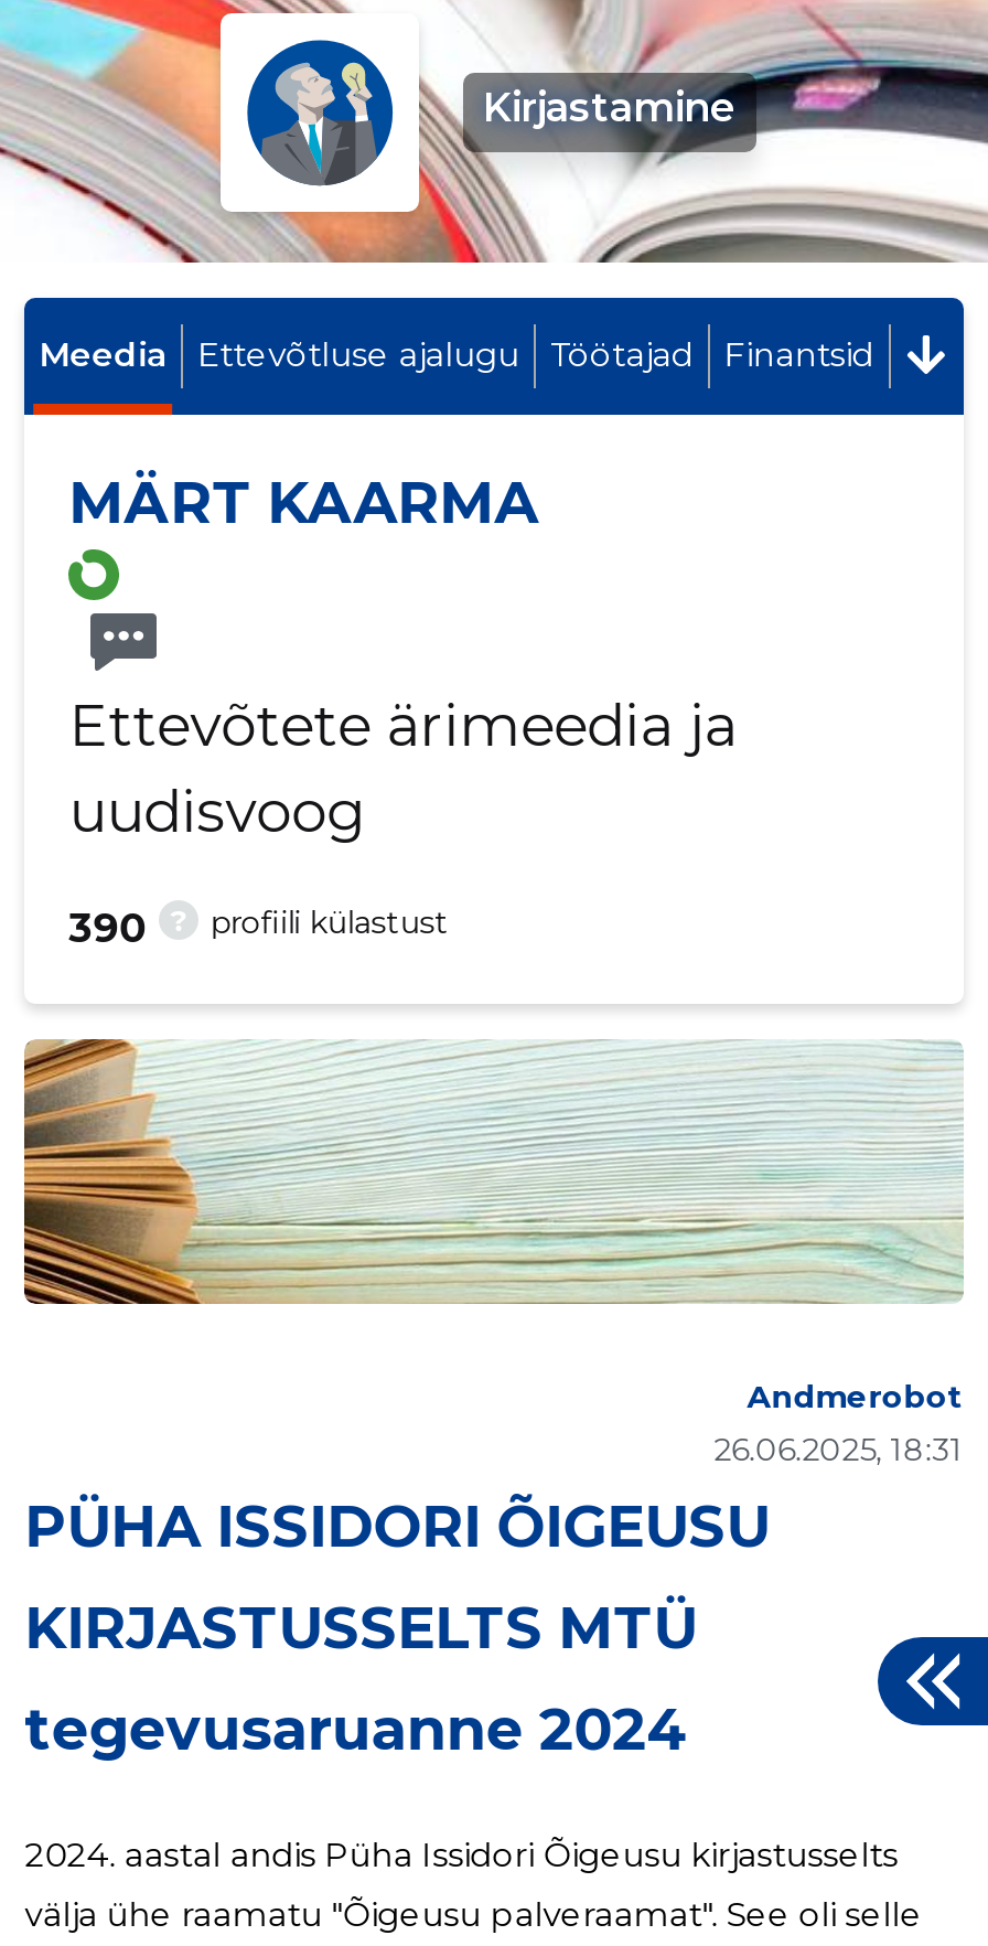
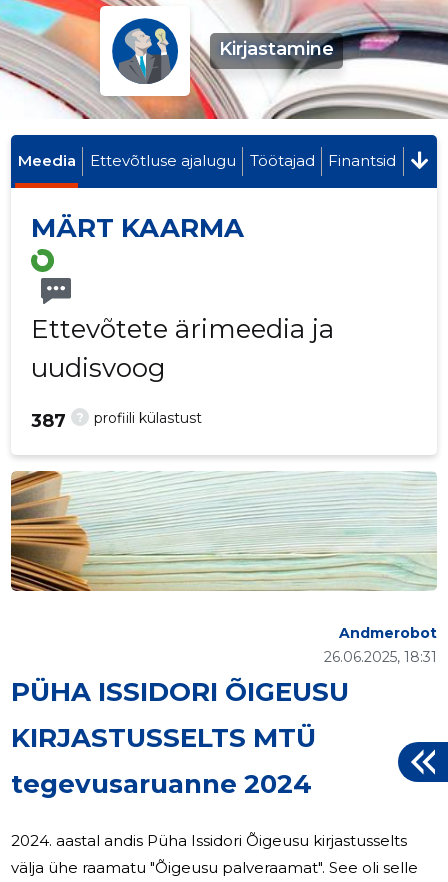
- 390
+ 387
